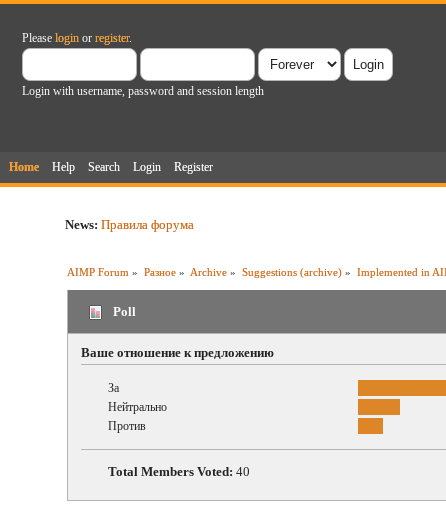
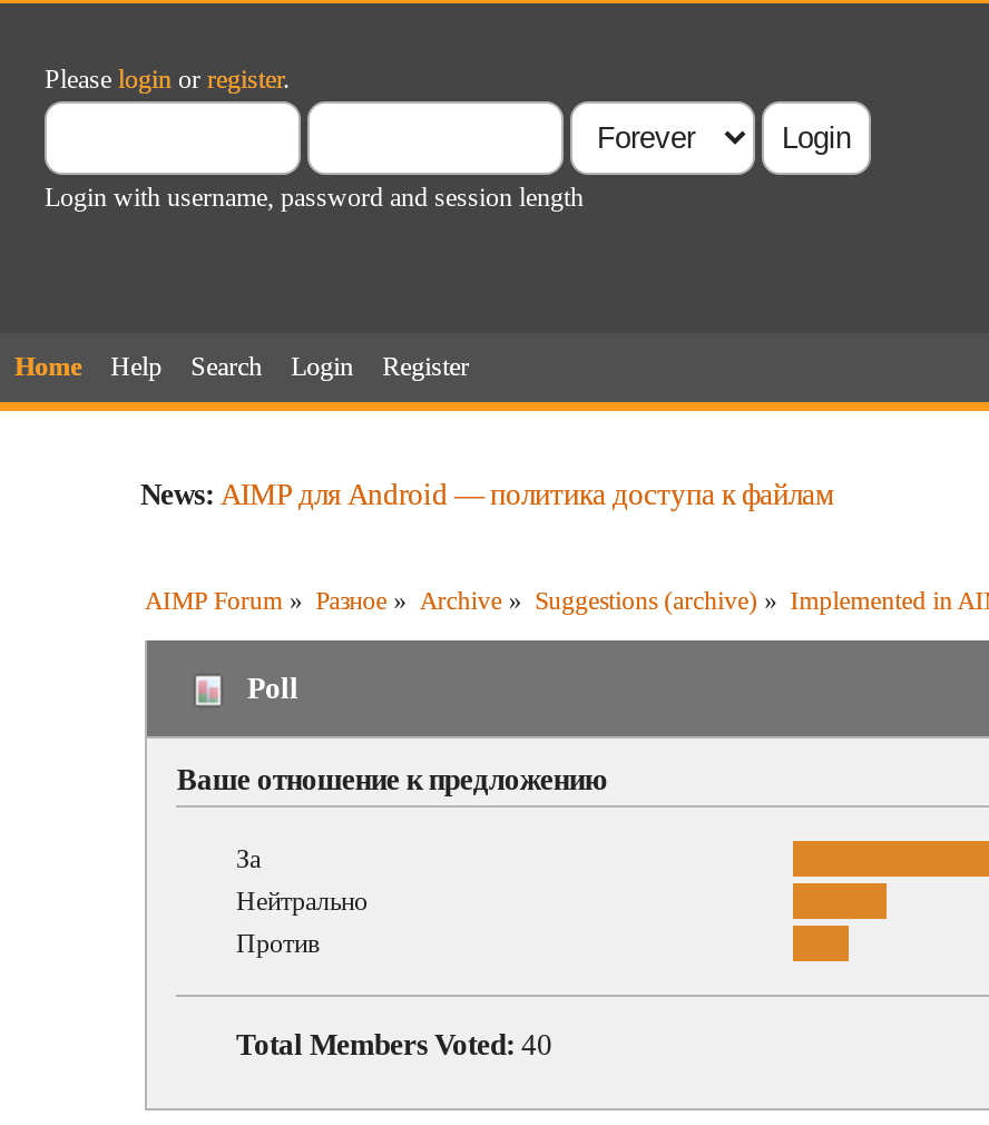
- News: Правила форума
+ News: AIMP для Android — политика доступа к файлам
